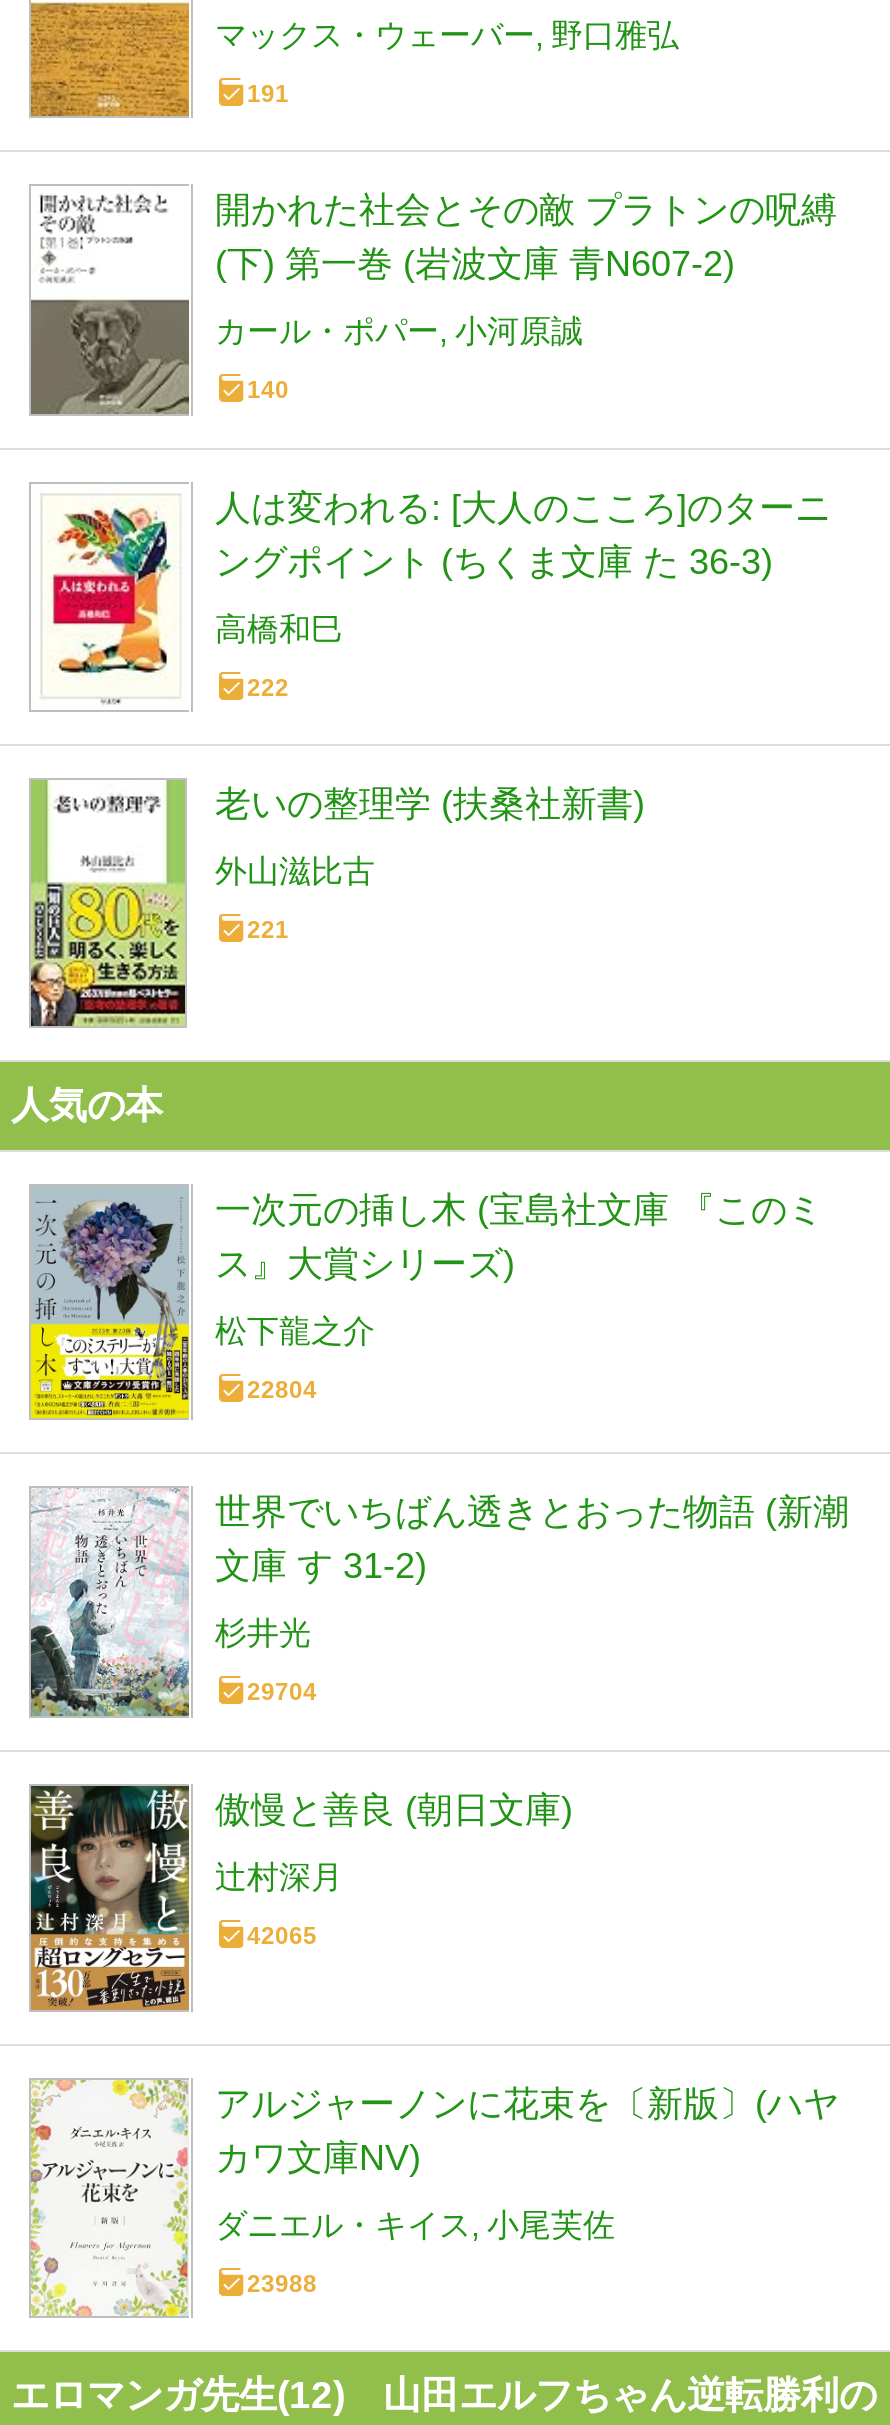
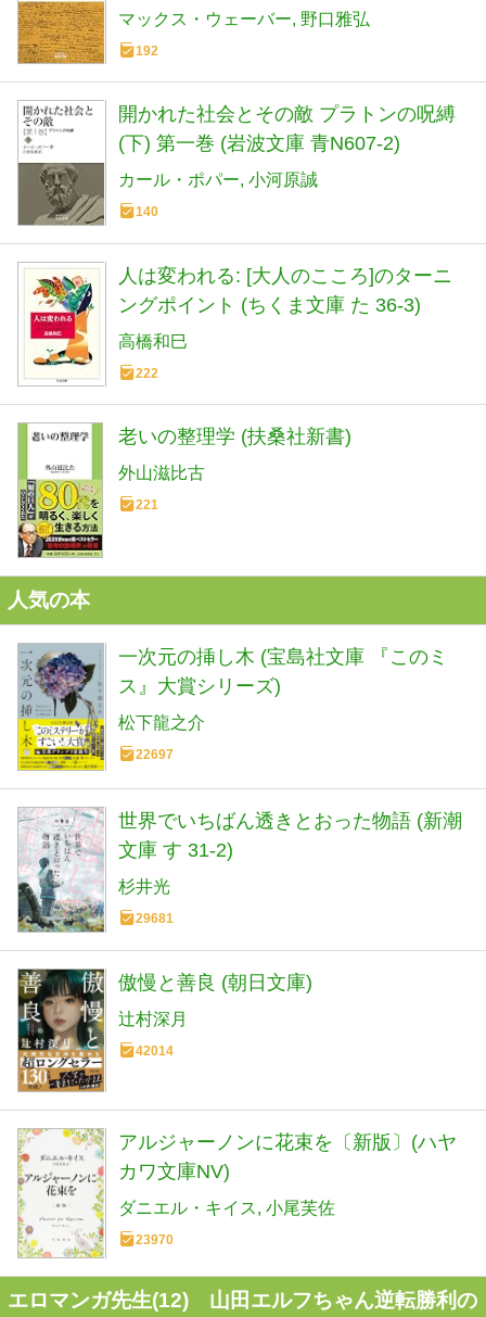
- 191
+ 192

- 22804
+ 22697

- 29704
+ 29681

- 42065
+ 42014

- 23988
+ 23970
